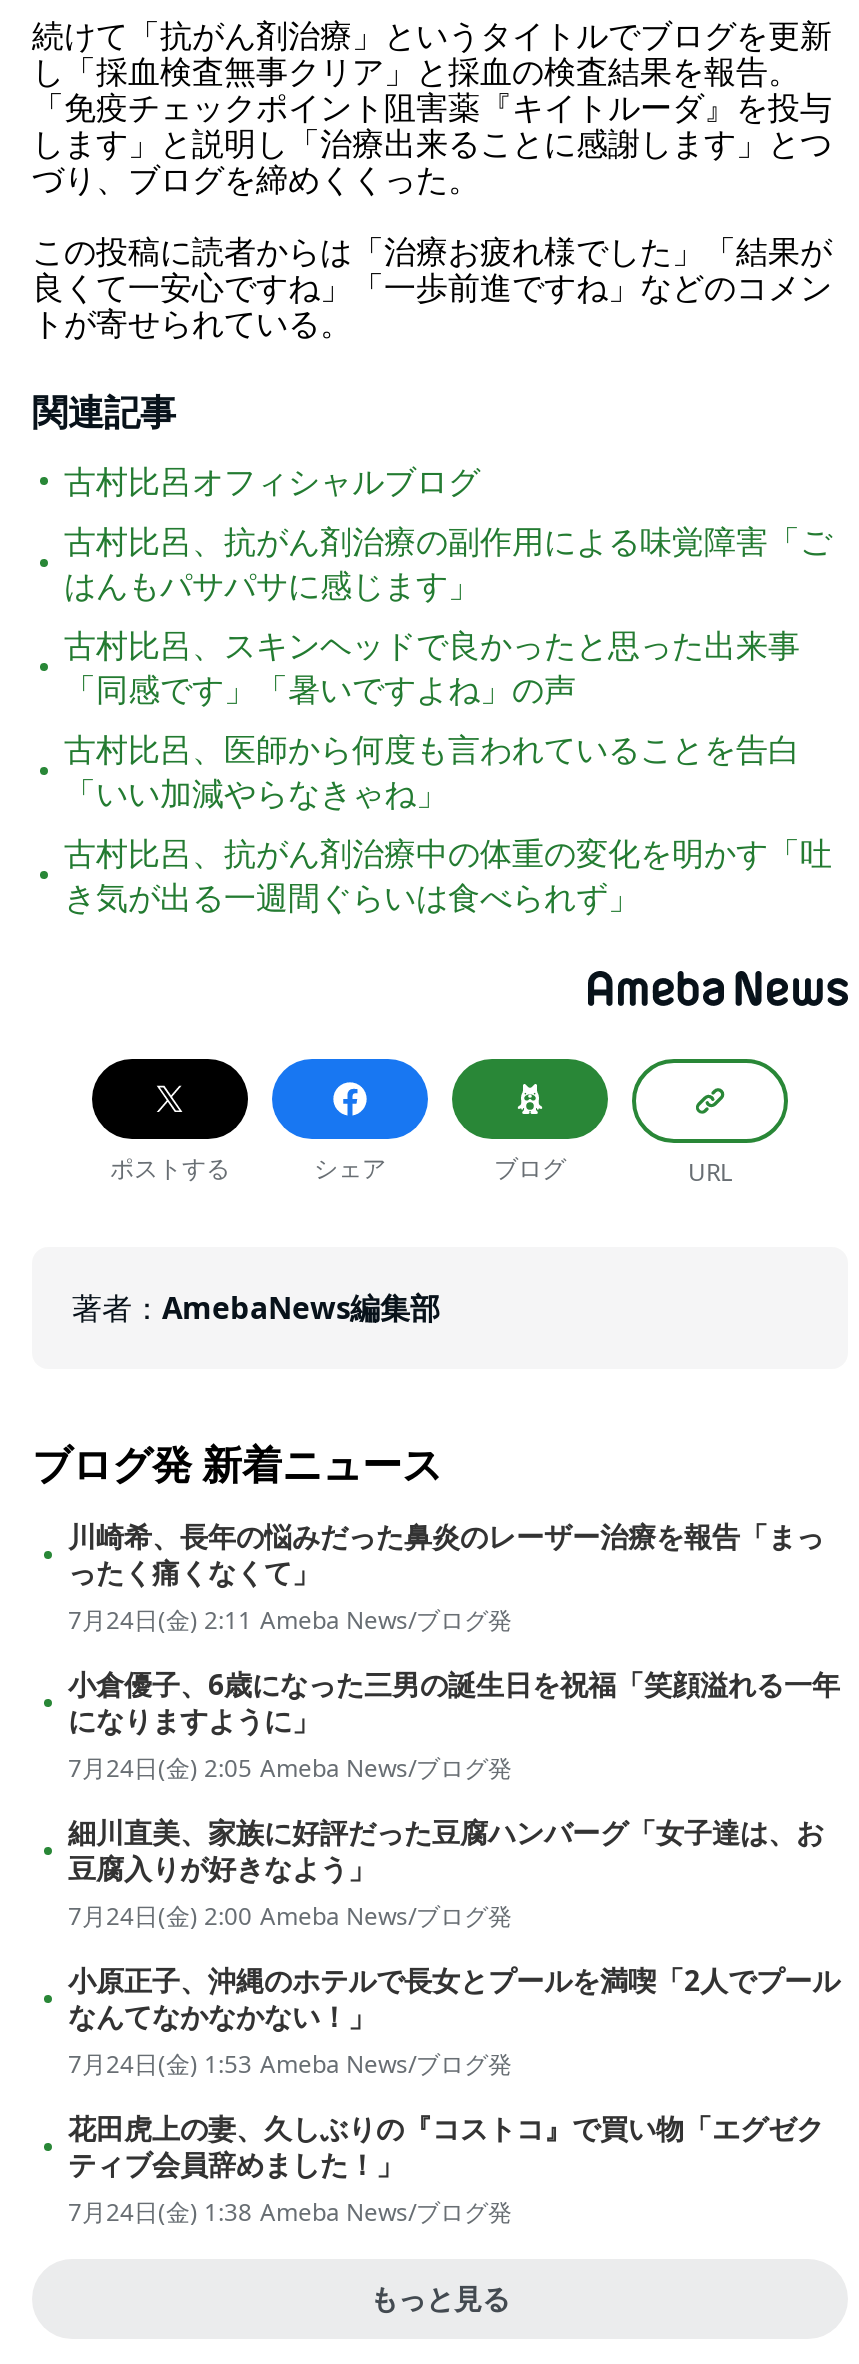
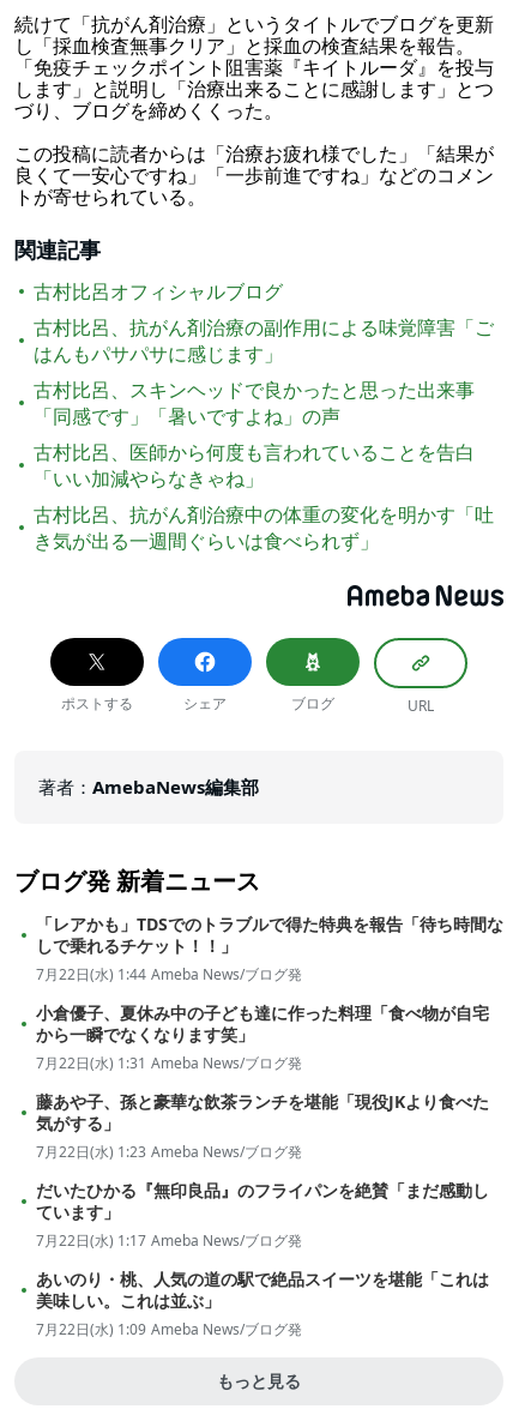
- 川崎希、長年の悩みだった鼻炎のレーザー治療を報告「まっ
- ったく痛くなくて」
- 7月24日(金) 2:11 Ameba News/ブログ発
+ 「レアかも」TDSでのトラブルで得た特典を報告「待ち時間な
+ しで乗れるチケット！！」
+ 7月22日(水) 1:44 Ameba News/ブログ発

- 小倉優子、6歳になった三男の誕生日を祝福「笑顔溢れる一年
- になりますように」
- 7月24日(金) 2:05 Ameba News/ブログ発
+ 小倉優子、夏休み中の子ども達に作った料理「食べ物が自宅
+ から一瞬でなくなります笑」
+ 7月22日(水) 1:31 Ameba News/ブログ発

- 細川直美、家族に好評だった豆腐ハンバーグ「女子達は、お
- 豆腐入りが好きなよう」
- 7月24日(金) 2:00 Ameba News/ブログ発
+ 藤あや子、孫と豪華な飲茶ランチを堪能「現役JKより食べた
+ 気がする」
+ 7月22日(水) 1:23 Ameba News/ブログ発

- 小原正子、沖縄のホテルで長女とプールを満喫「2人でプール
- なんてなかなかない！」
- 7月24日(金) 1:53 Ameba News/ブログ発
+ だいたひかる『無印良品』のフライパンを絶賛「まだ感動し
+ ています」
+ 7月22日(水) 1:17 Ameba News/ブログ発

- 花田虎上の妻、久しぶりの『コストコ』で買い物「エグゼク
- ティブ会員辞めました！」
- 7月24日(金) 1:38 Ameba News/ブログ発
+ あいのり・桃、人気の道の駅で絶品スイーツを堪能「これは
+ 美味しい。これは並ぶ」
+ 7月22日(水) 1:09 Ameba News/ブログ発
